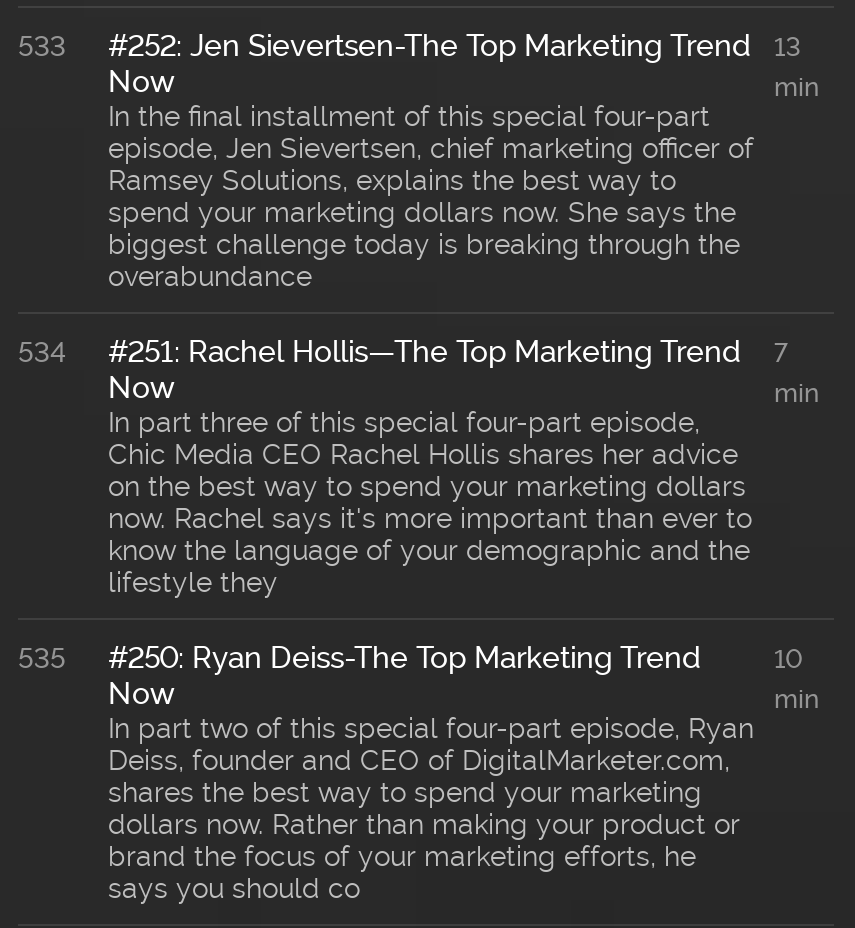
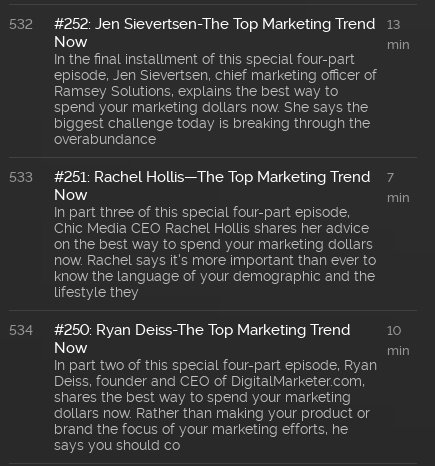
- 533 #252: Jen Sievertsen-The Top Marketing Trend 13
+ 532 #252: Jen Sievertsen-The Top Marketing Trend 13

- 534 #251: Rachel Hollis—The Top Marketing Trend 7
+ 533 #251: Rachel Hollis—The Top Marketing Trend 7

- 535 #250: Ryan Deiss-The Top Marketing Trend
+ 534 #250: Ryan Deiss-The Top Marketing Trend
